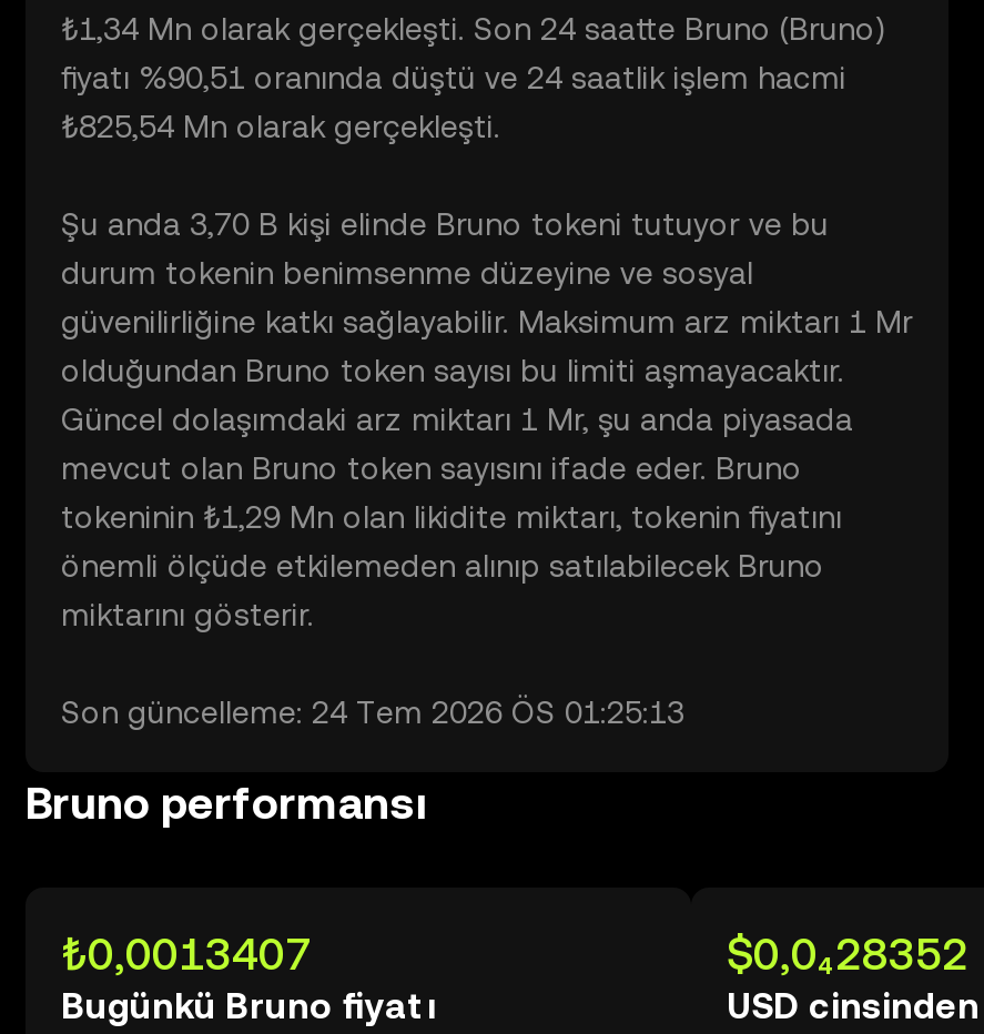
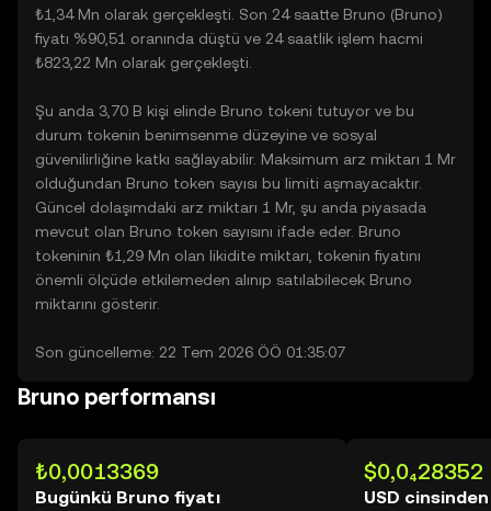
- ₺825,54 Mn olarak gerçekleşti.
+ ₺823,22 Mn olarak gerçekleşti.

- Son güncelleme: 24 Tem 2026 ÖS 01:25:13
+ Son güncelleme: 22 Tem 2026 ÖÖ 01:35:07

- ₺0,0013407
+ ₺0,0013369
